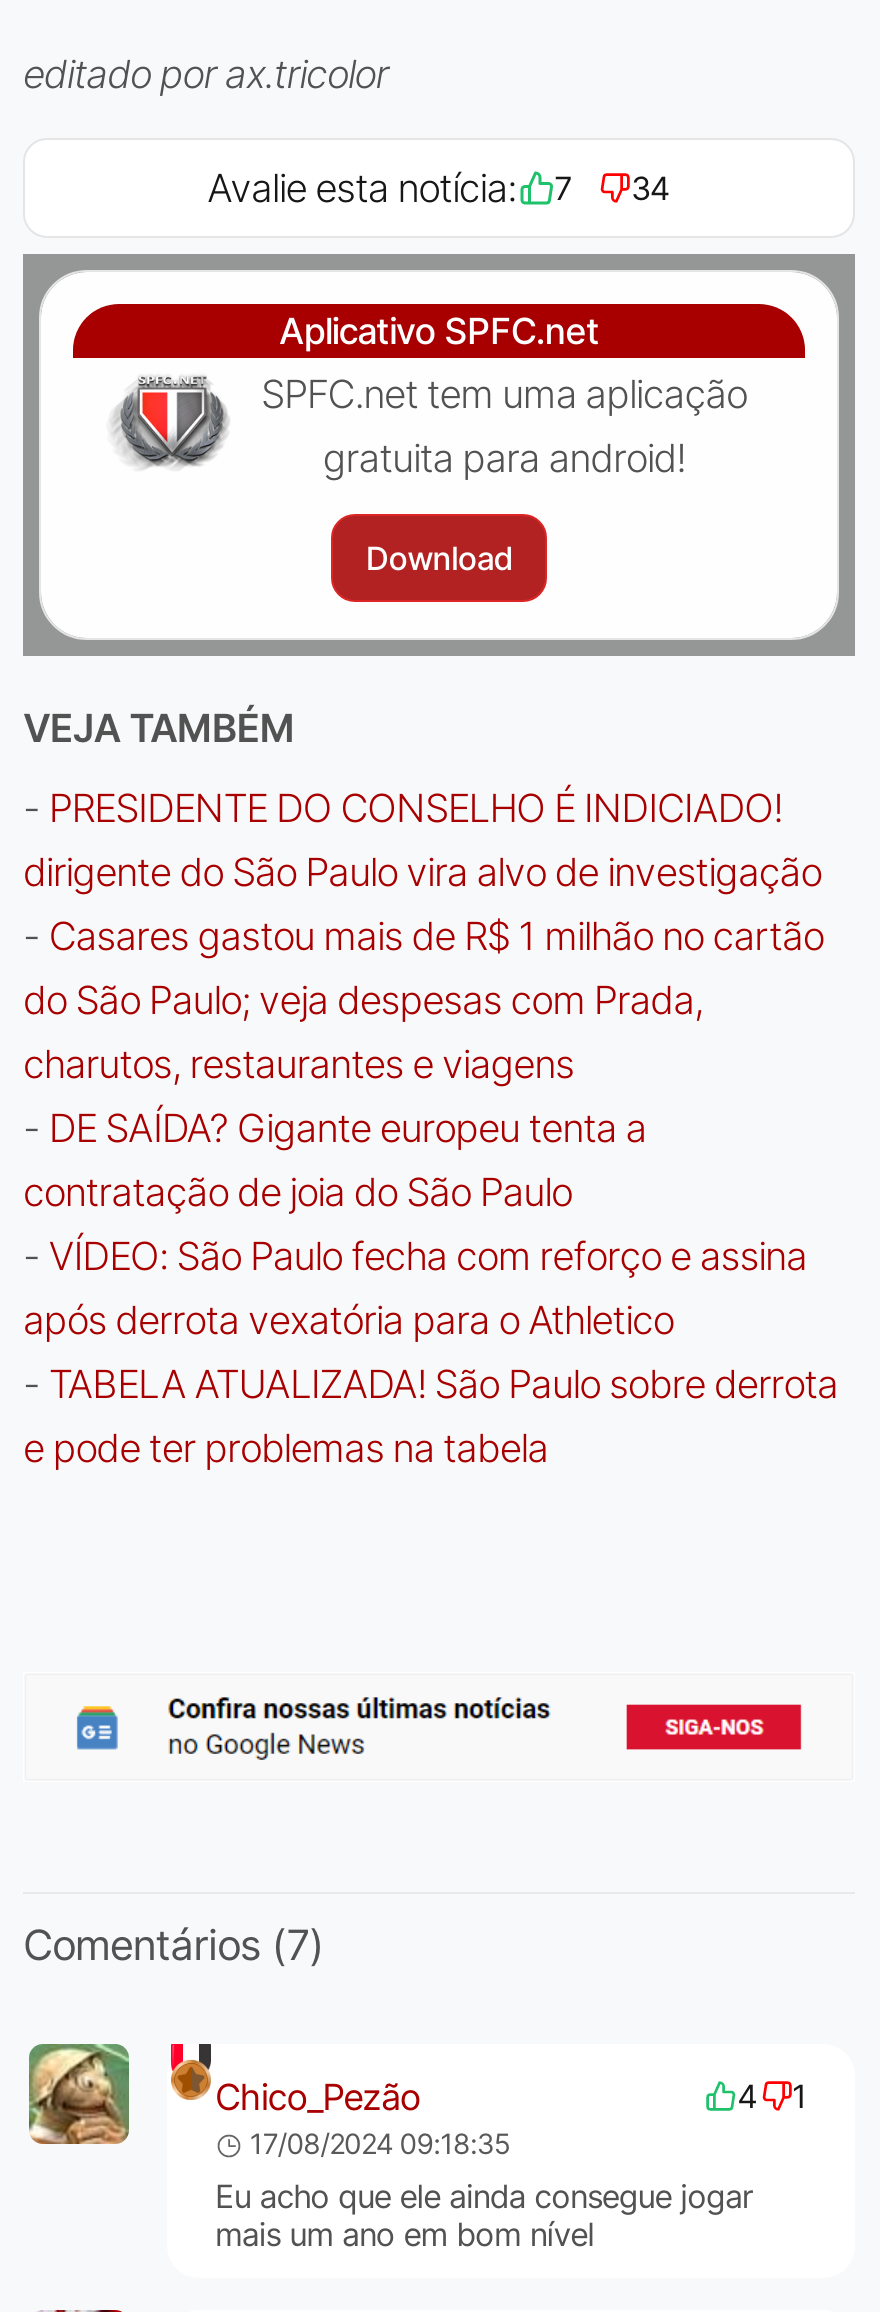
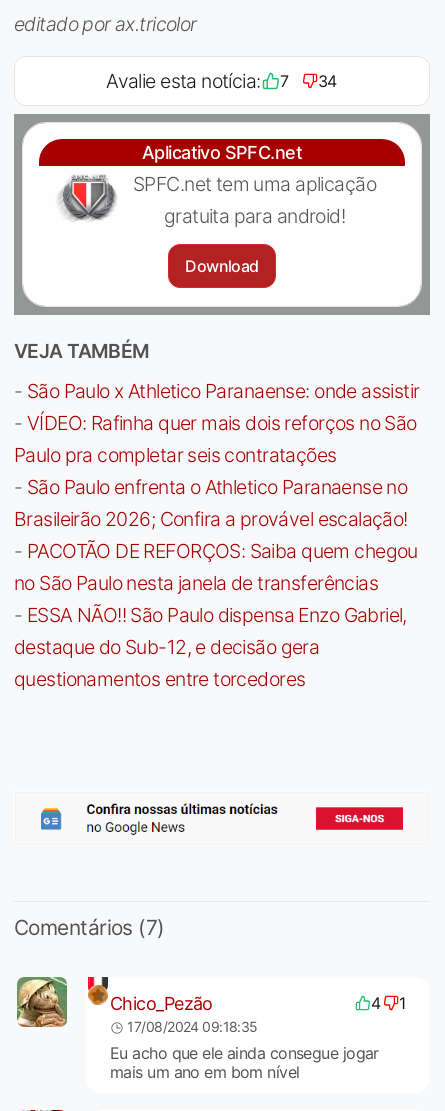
- - PRESIDENTE DO CONSELHO É INDICIADO!
- dirigente do São Paulo vira alvo de investigação
- - Casares gastou mais de R$ 1 milhão no cartão
- do São Paulo; veja despesas com Prada,
- charutos, restaurantes e viagens
- - DE SAÍDA? Gigante europeu tenta a
- contratação de joia do São Paulo
- - VÍDEO: São Paulo fecha com reforço e assina
- após derrota vexatória para o Athletico
- - TABELA ATUALIZADA! São Paulo sobre derrota
- e pode ter problemas na tabela
+ - São Paulo x Athletico Paranaense: onde assistir
+ - VÍDEO: Rafinha quer mais dois reforços no São
+ Paulo pra completar seis contratações
+ - São Paulo enfrenta o Athletico Paranaense no
+ Brasileirão 2026; Confira a provável escalação!
+ - PACOTÃO DE REFORÇOS: Saiba quem chegou
+ no São Paulo nesta janela de transferências
+ - ESSA NÃO!! São Paulo dispensa Enzo Gabriel,
+ destaque do Sub-12, e decisão gera
+ questionamentos entre torcedores
